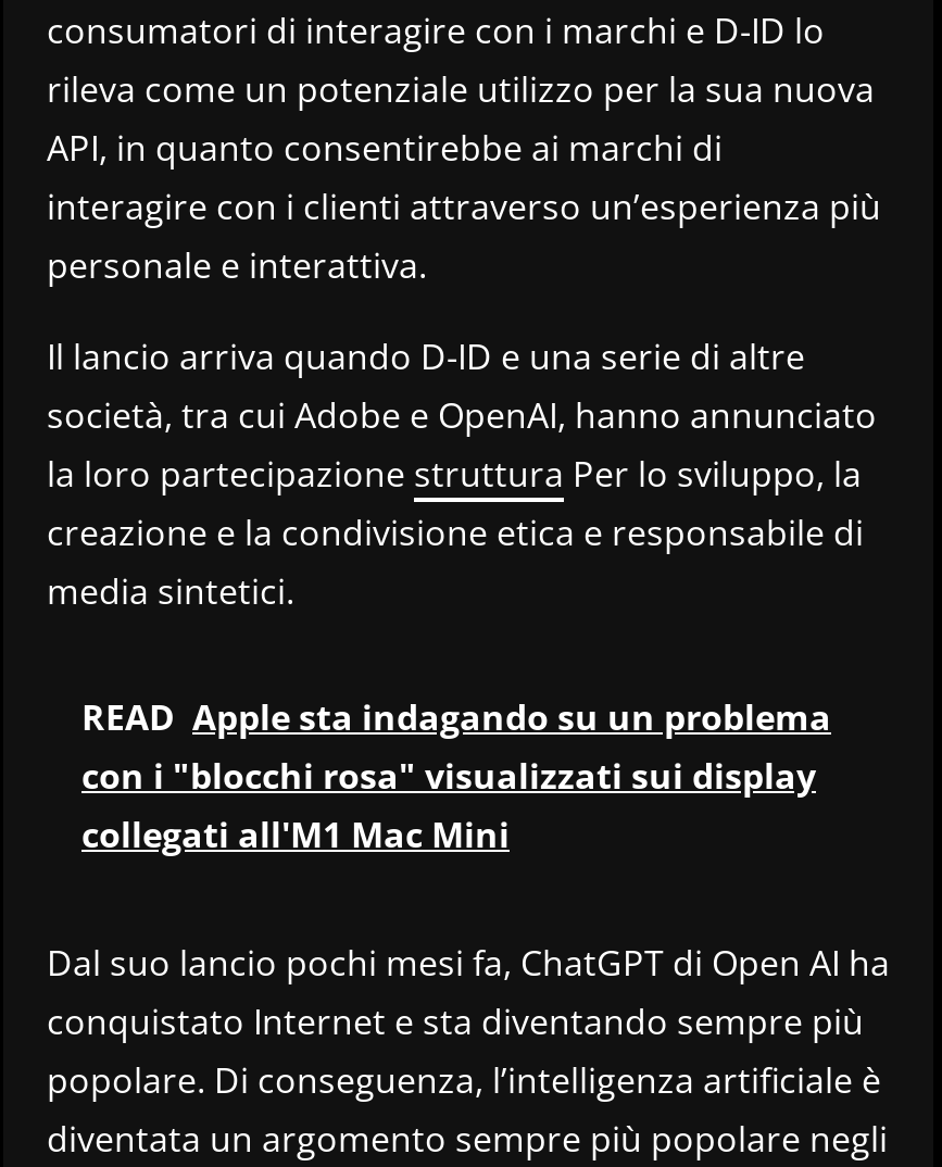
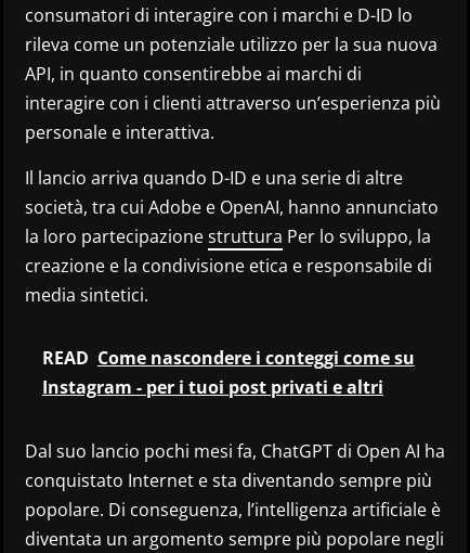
- READ Apple sta indagando su un problema
- con i "blocchi rosa" visualizzati sui display
- collegati all'M1 Mac Mini
+ READ Come nascondere i conteggi come su
+ Instagram - per i tuoi post privati e altri
